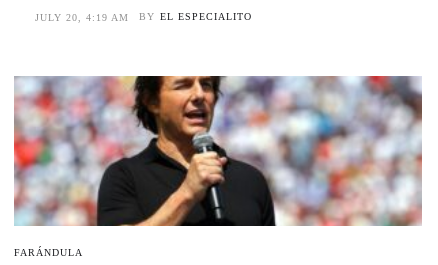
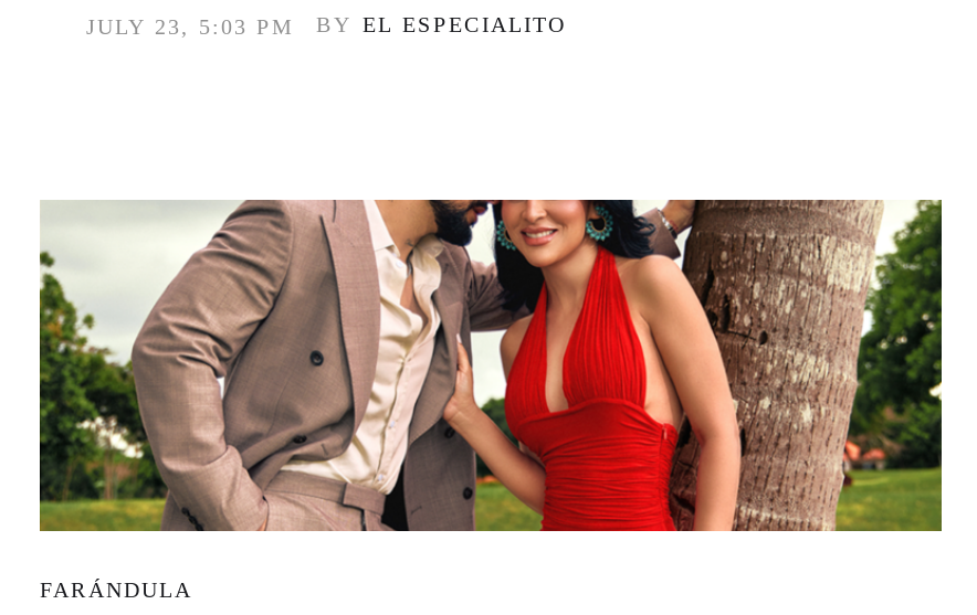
- JULY 20, 4:19 AM BY EL ESPECIALITO
+ JULY 23, 5:03 PM BY EL ESPECIALITO

- [image]
+ [image]
